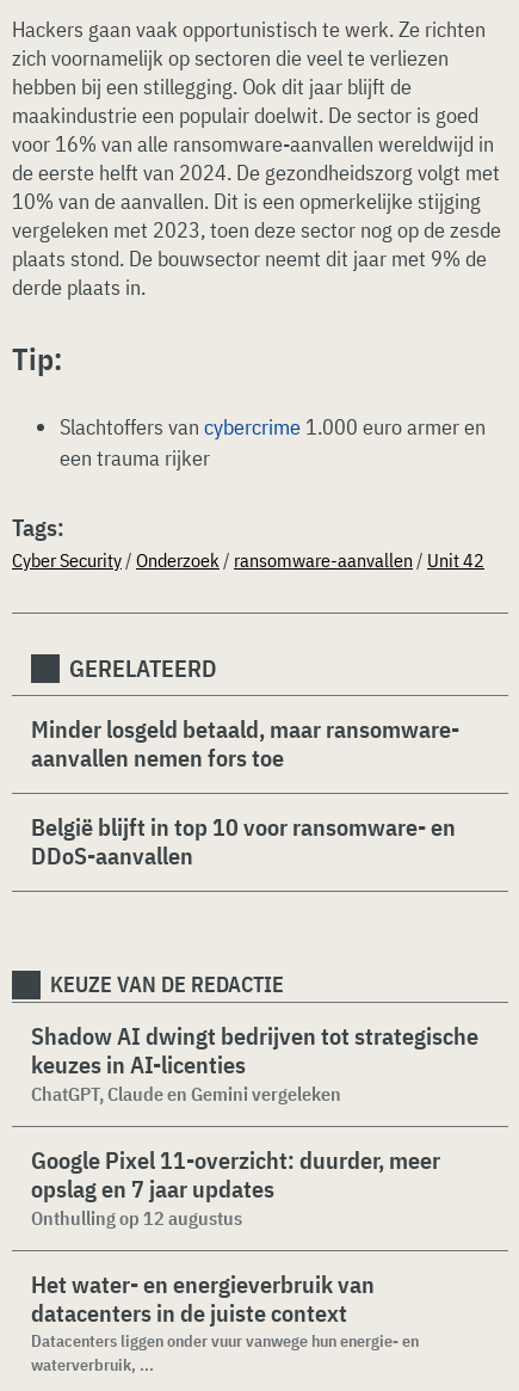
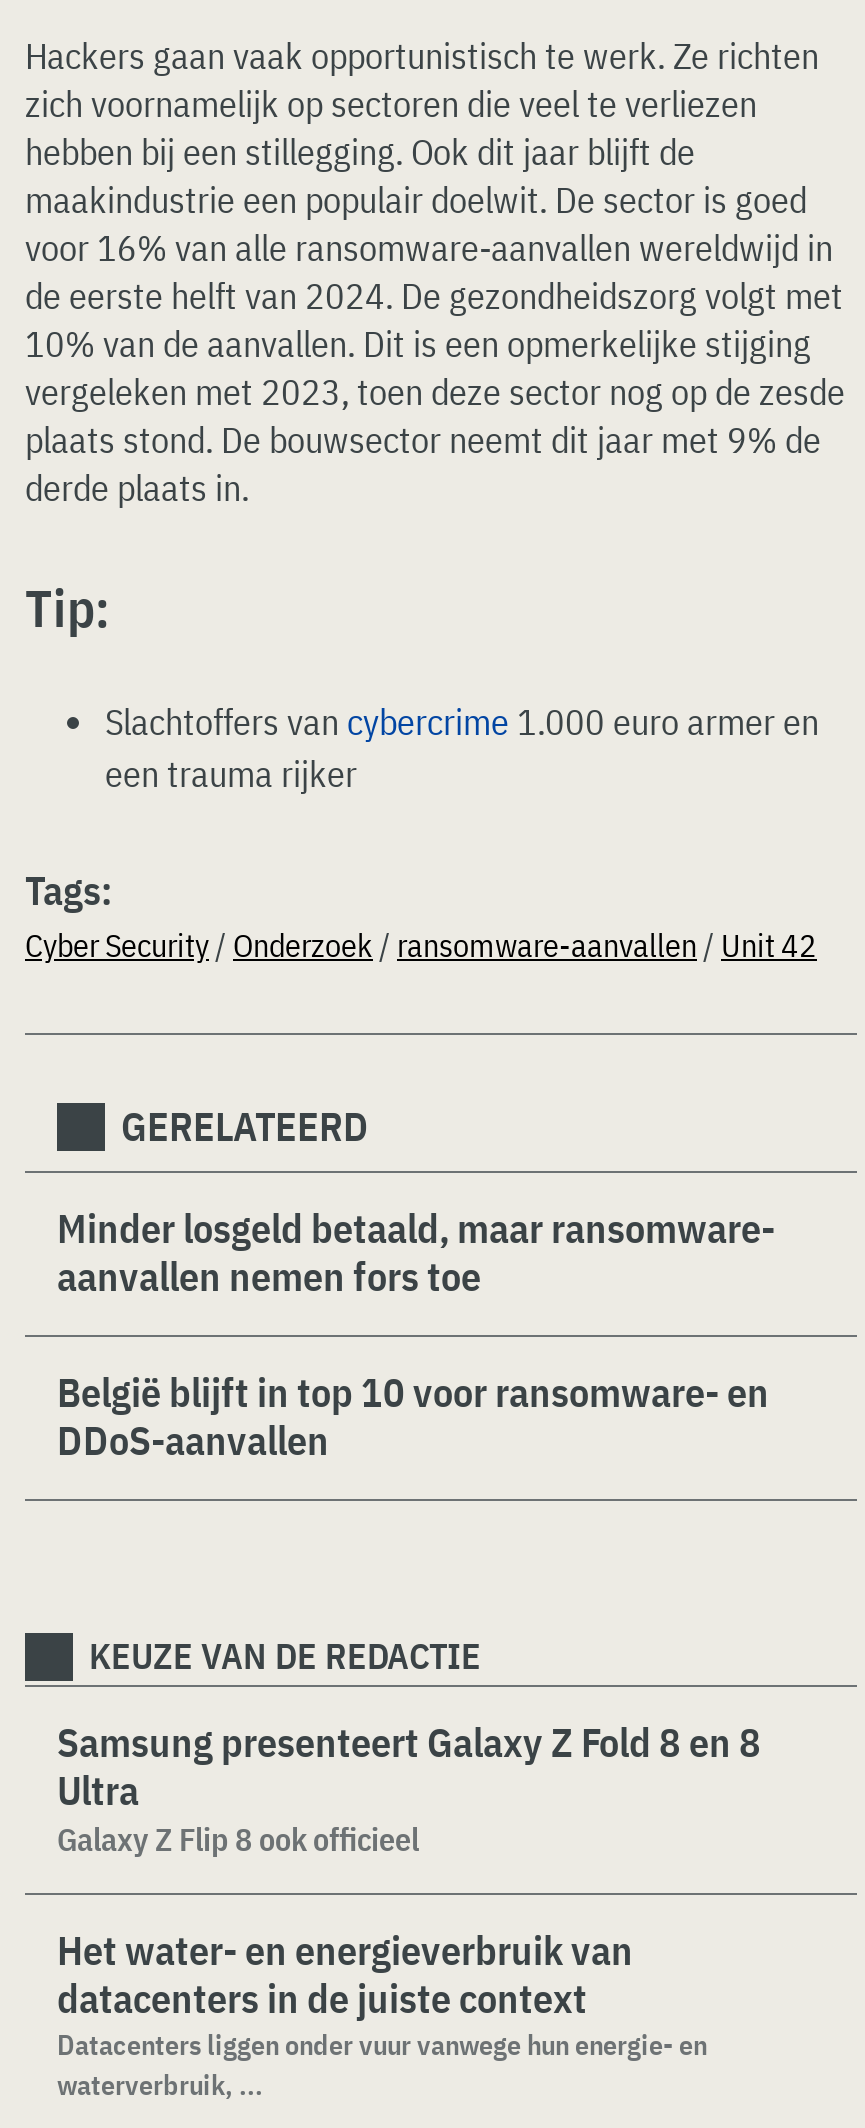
- Shadow AI dwingt bedrijven tot strategische
- keuzes in AI-licenties
- ChatGPT, Claude en Gemini vergeleken
- Google Pixel 11-overzicht: duurder, meer
- opslag en 7 jaar updates
- Onthulling op 12 augustus
+ Samsung presenteert Galaxy Z Fold 8 en 8
+ Ultra
+ Galaxy Z Flip 8 ook officieel
